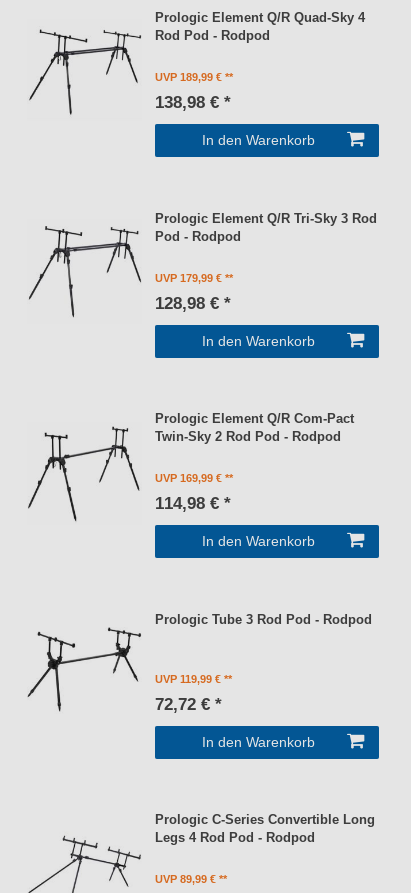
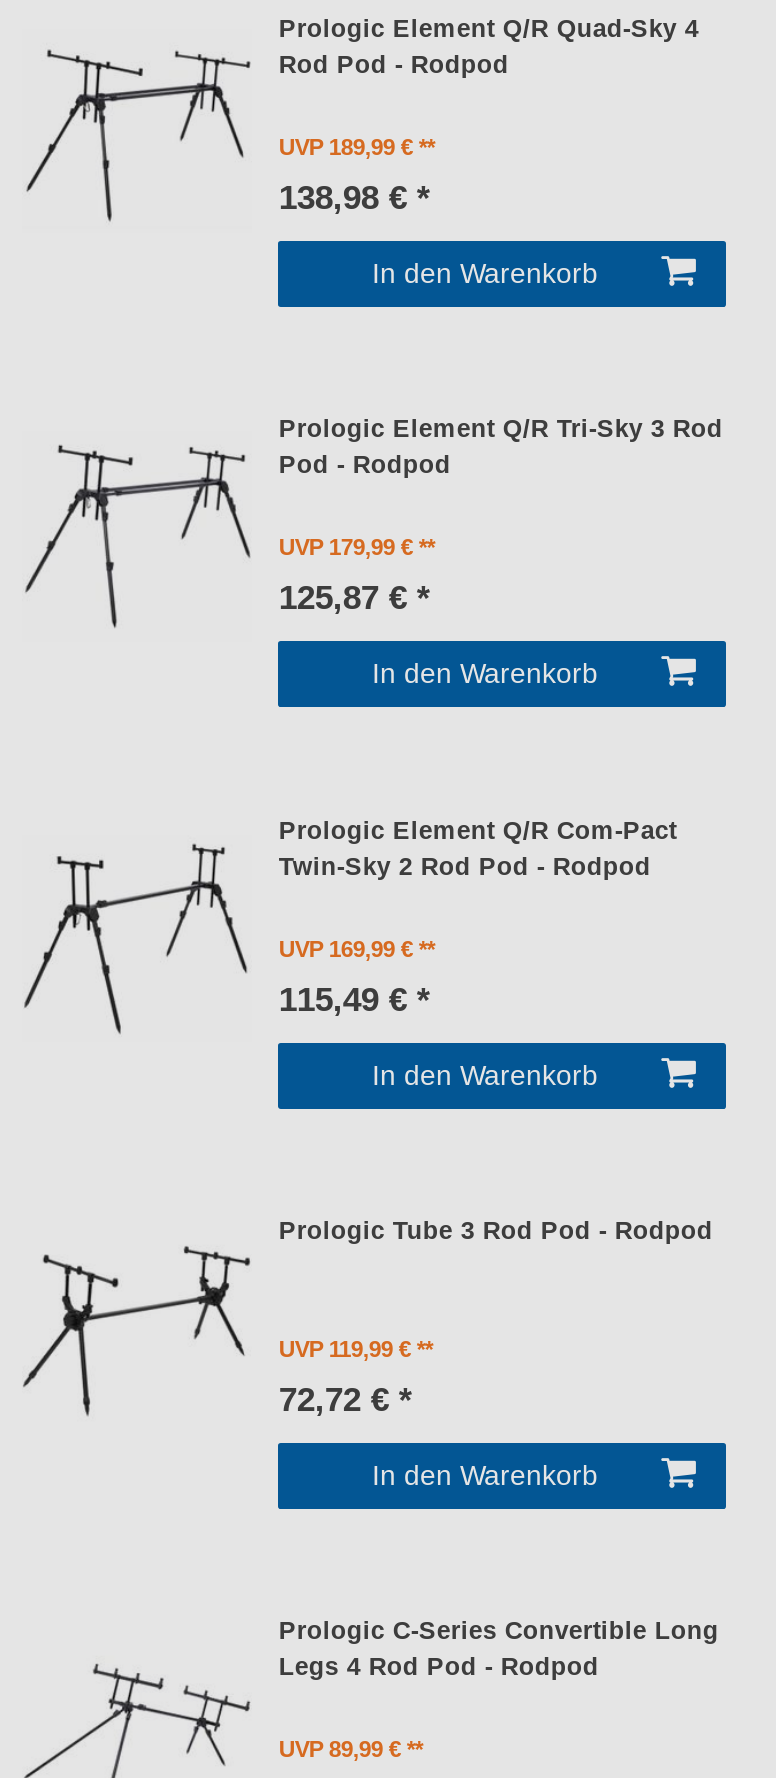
- 128,98 € *
+ 125,87 € *

- 114,98 € *
+ 115,49 € *
